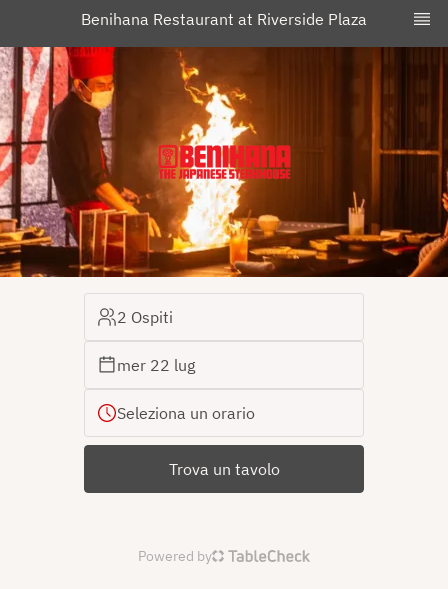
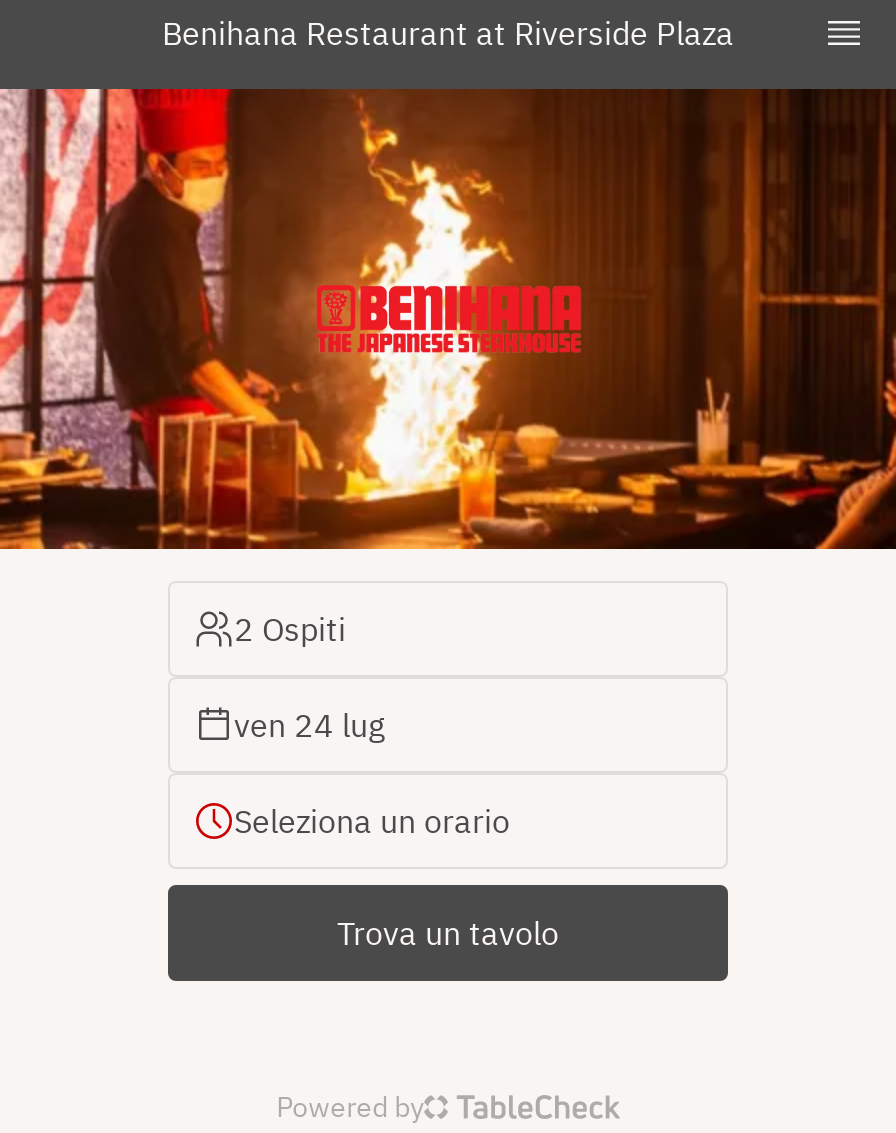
- mer 22 lug
+ ven 24 lug
